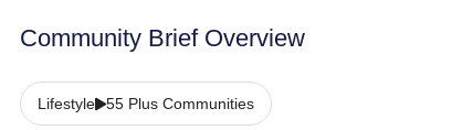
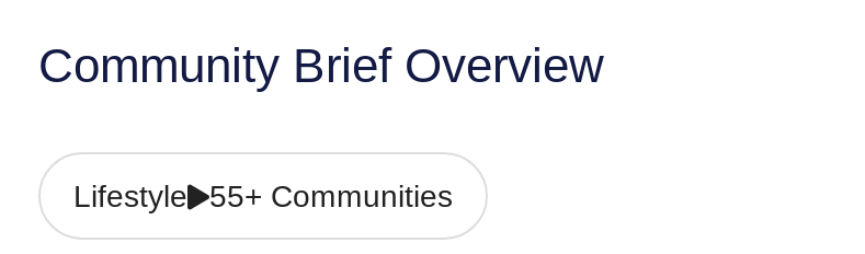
- 55 Plus Communities
+ 55+ Communities
